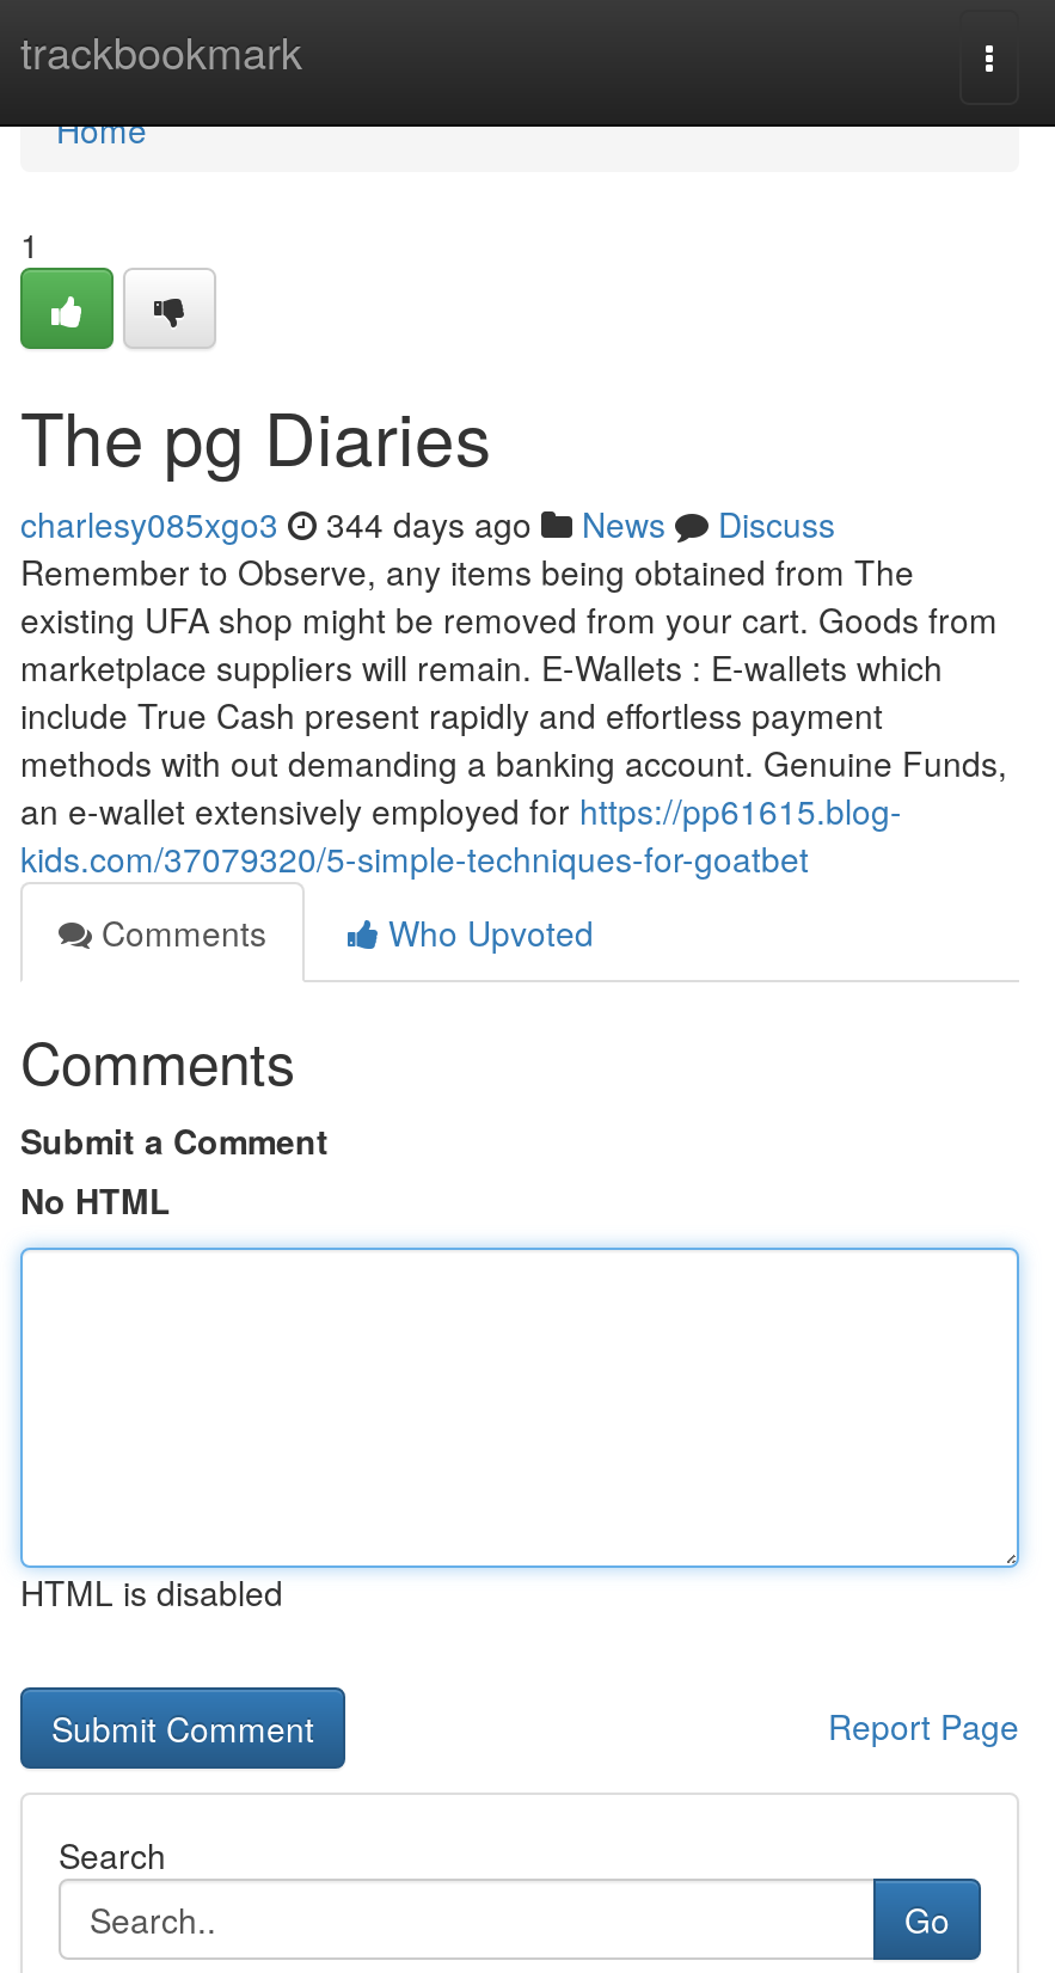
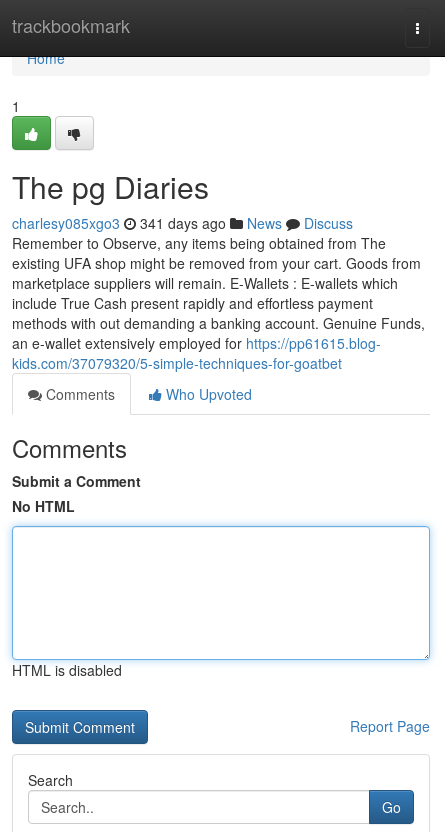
- charlesy085xgo3 344 days ago News Discuss
+ charlesy085xgo3 341 days ago News Discuss
